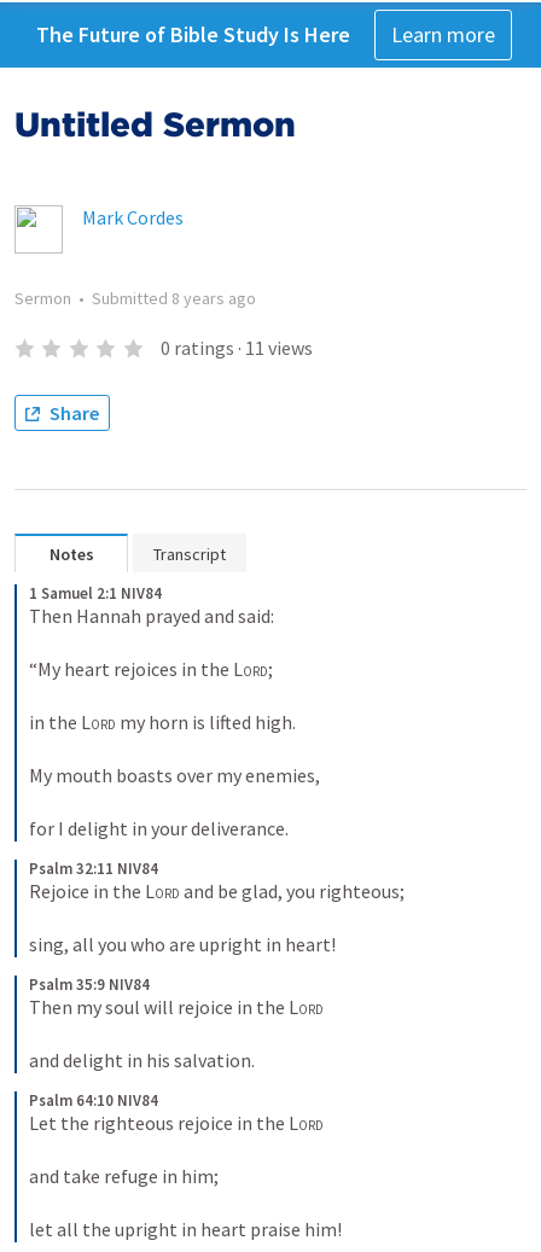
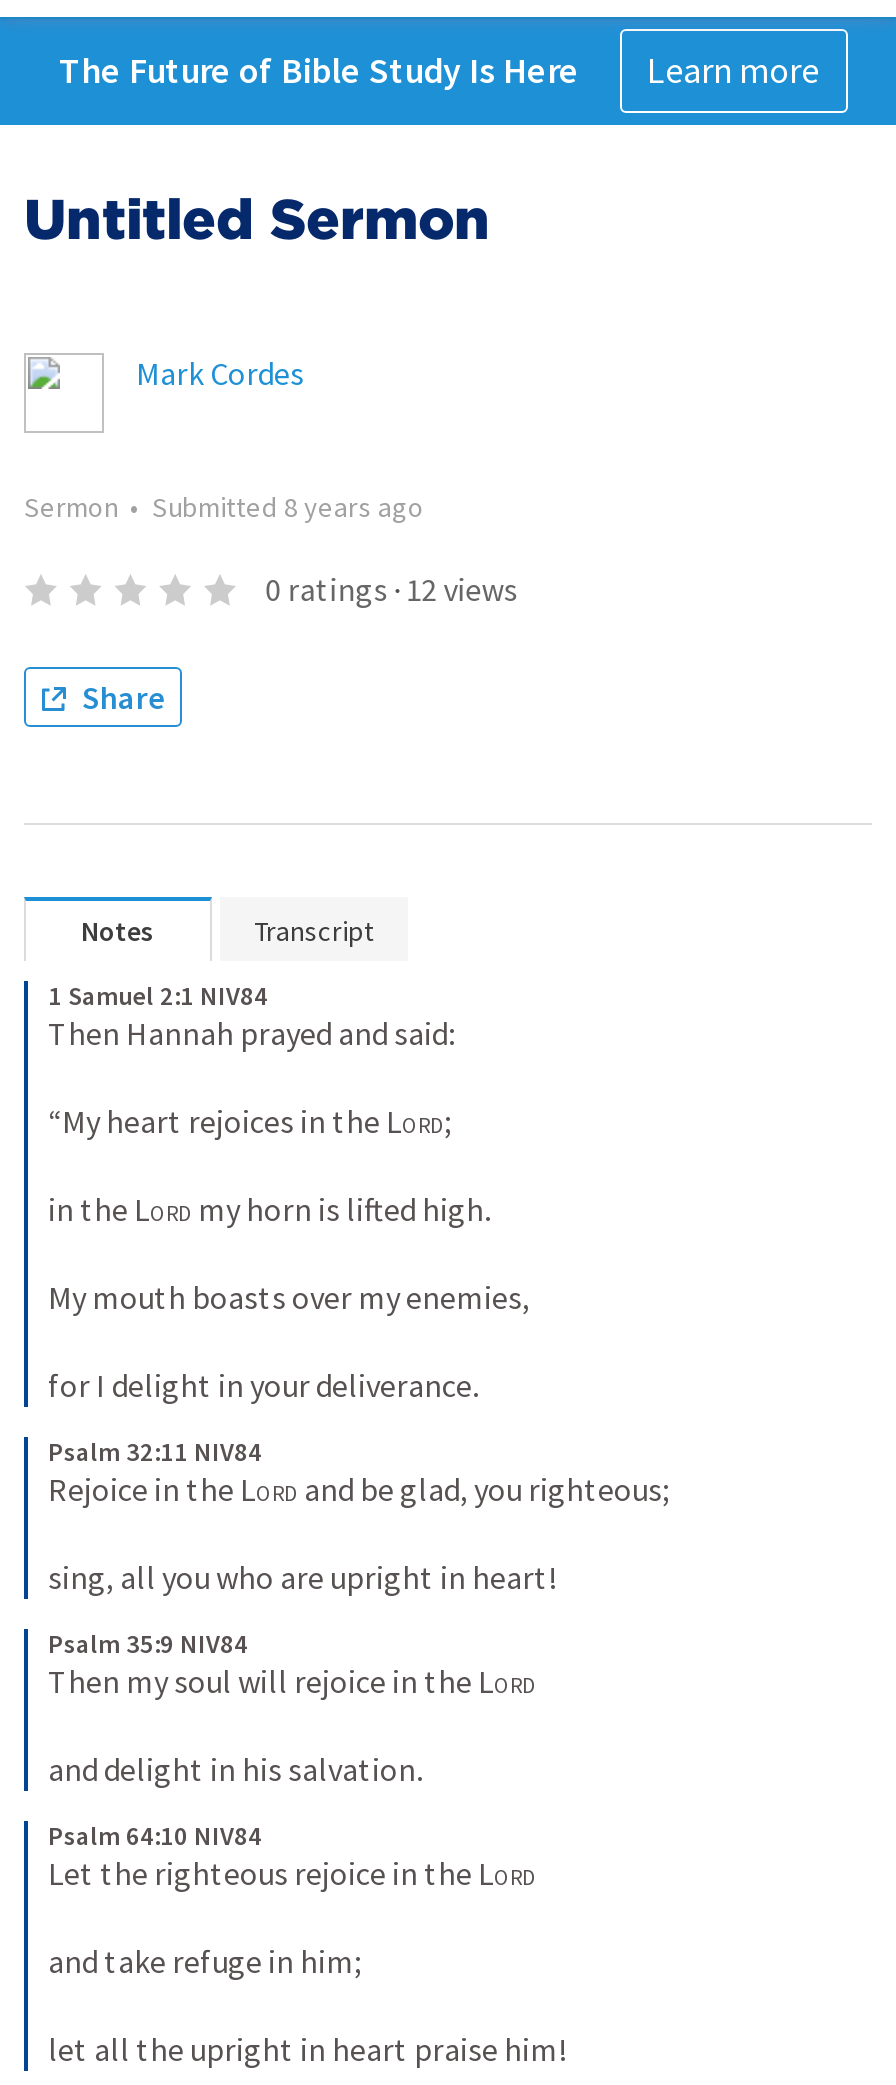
- 0 ratings · 11 views
+ 0 ratings · 12 views
